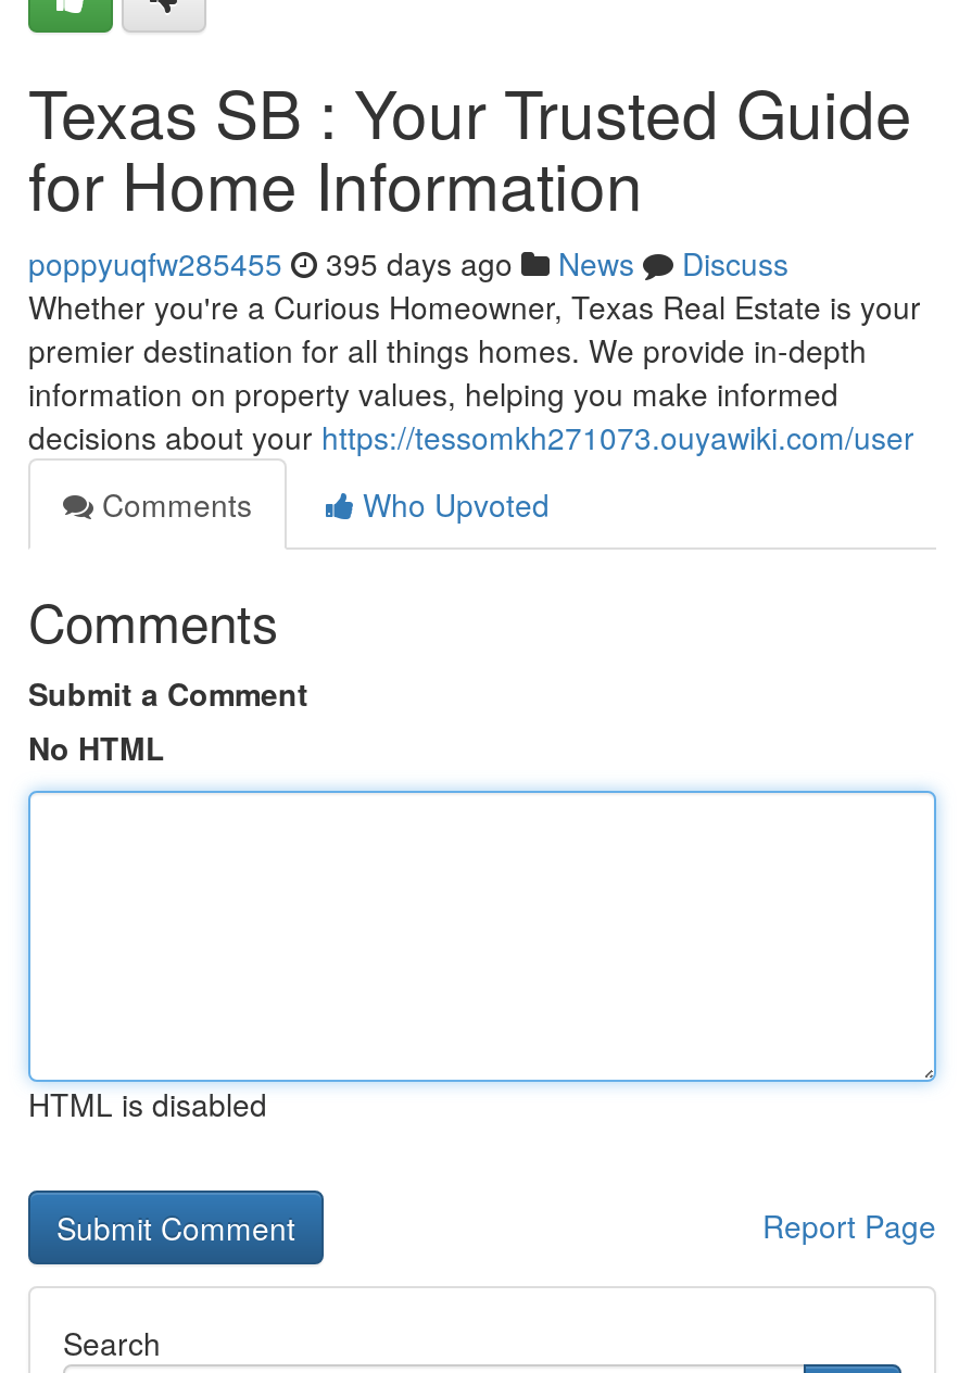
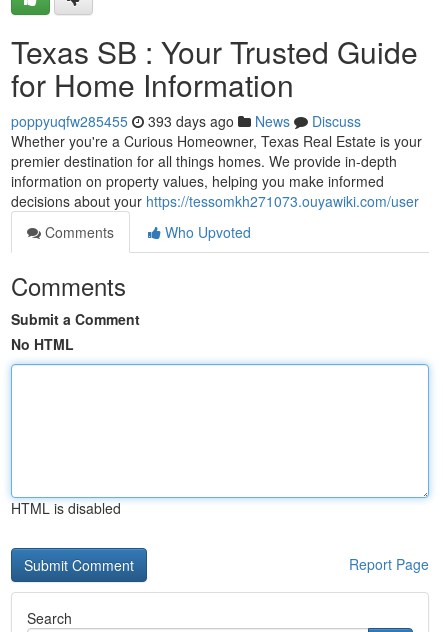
- poppyuqfw285455 395 days ago News Discuss
+ poppyuqfw285455 393 days ago News Discuss
